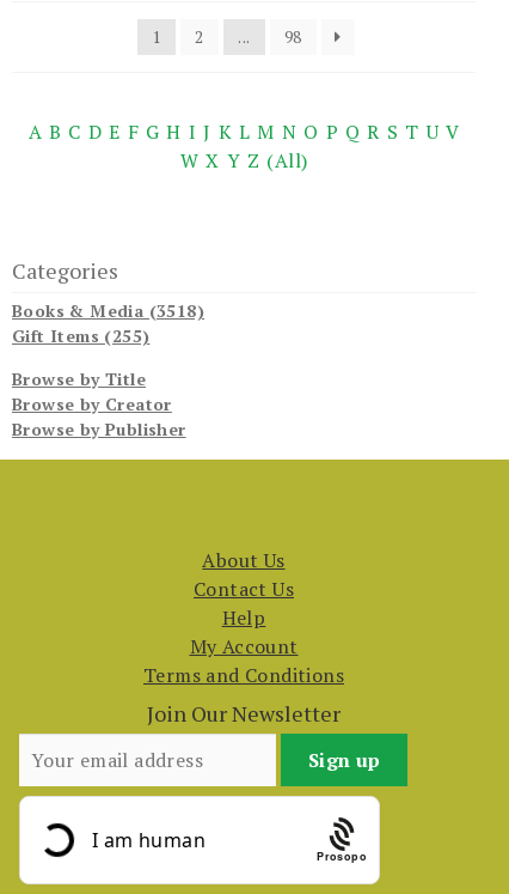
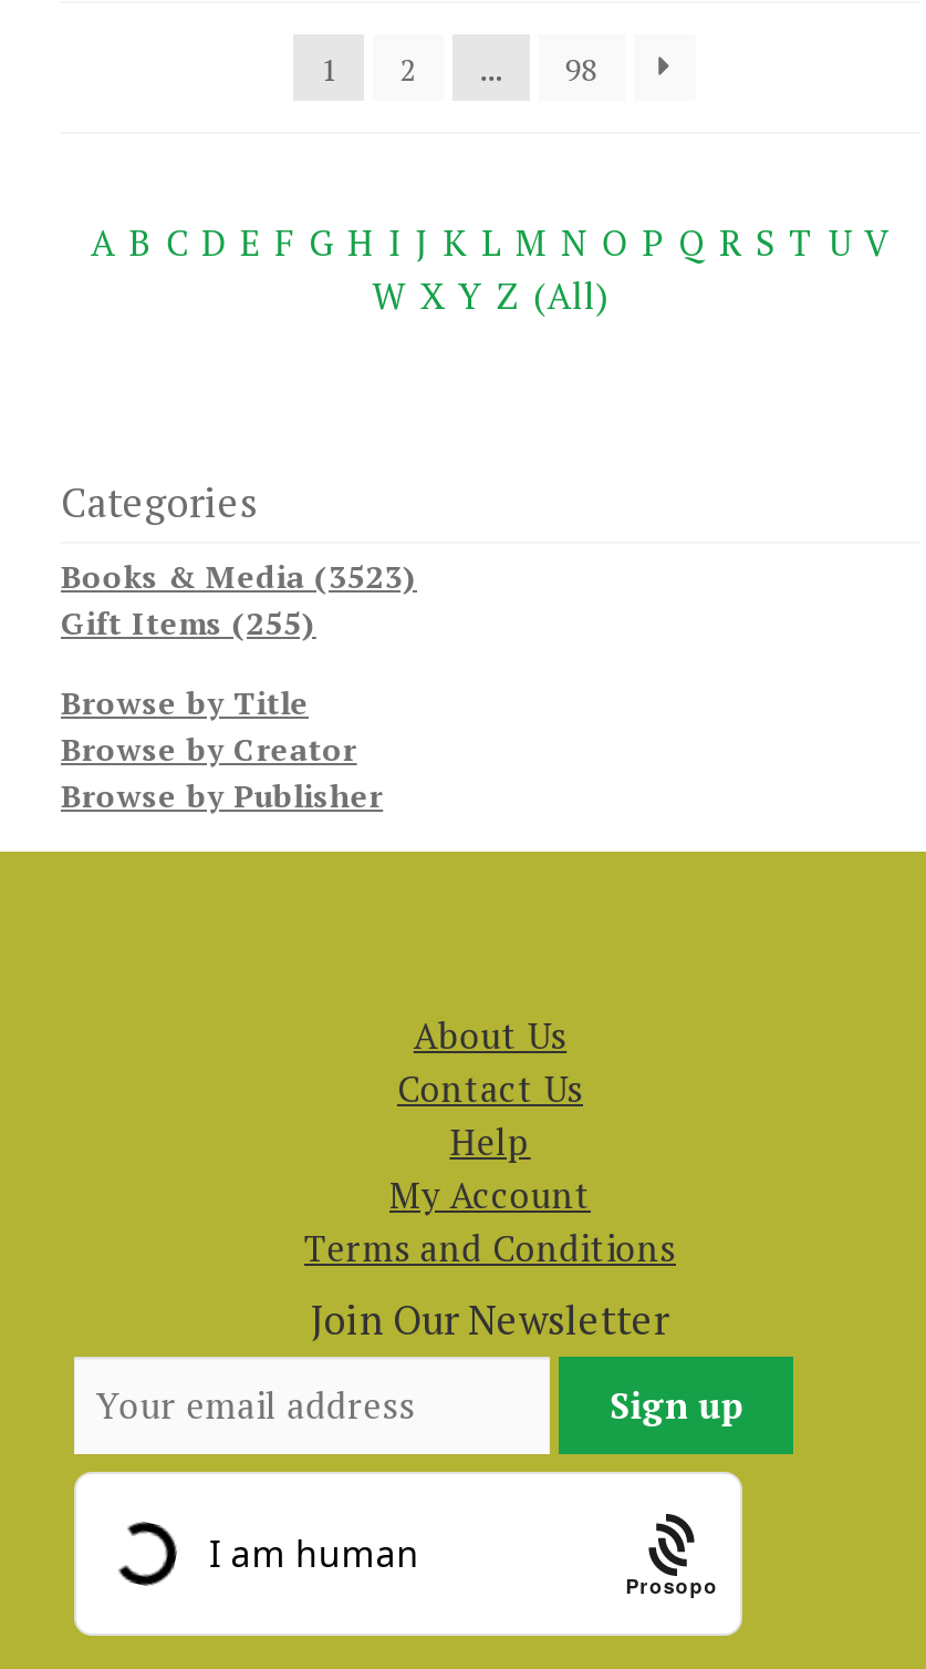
- Books & Media (3518)
+ Books & Media (3523)
